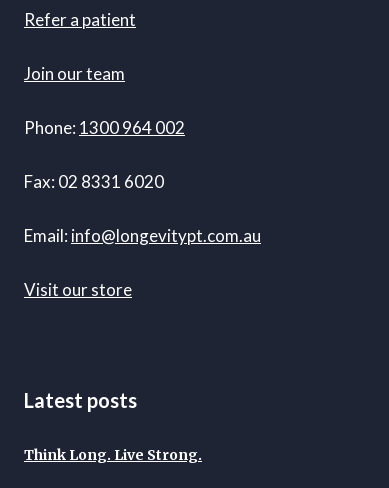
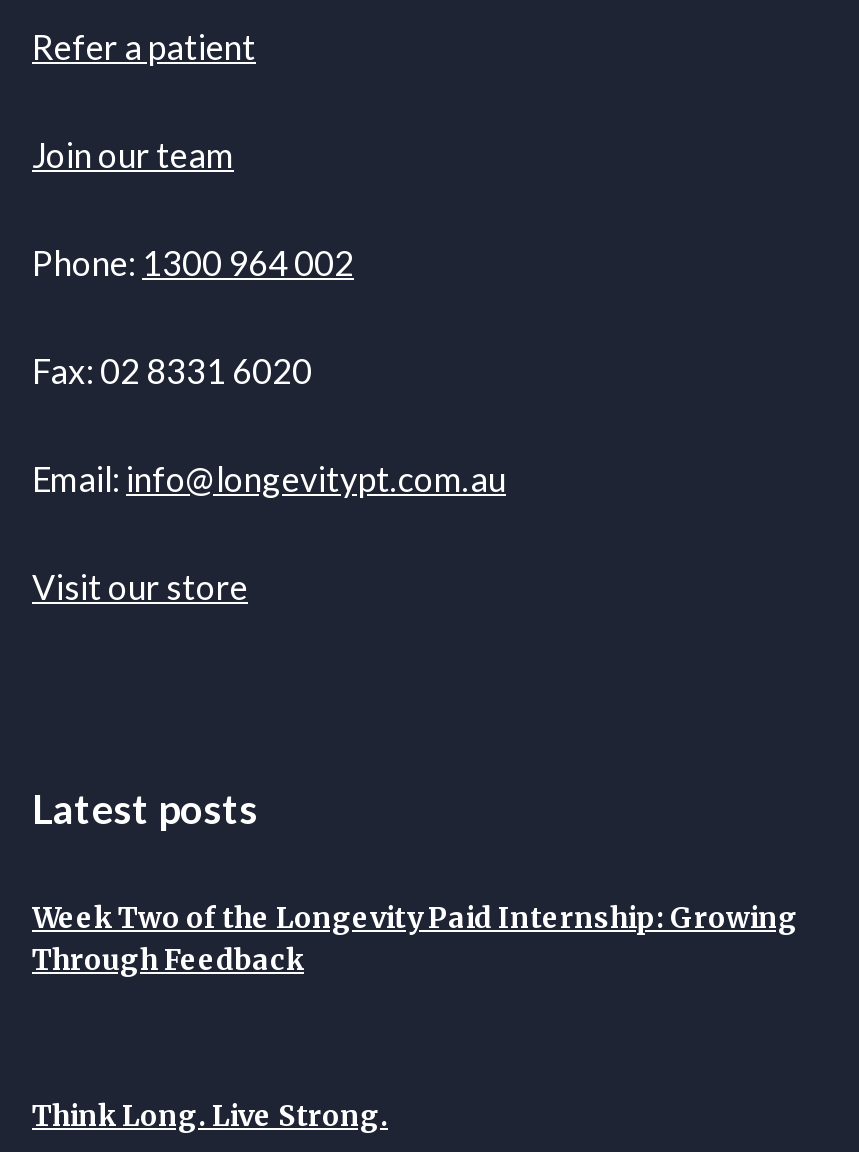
+ Week Two of the Longevity Paid Internship: Growing
+ Through Feedback
